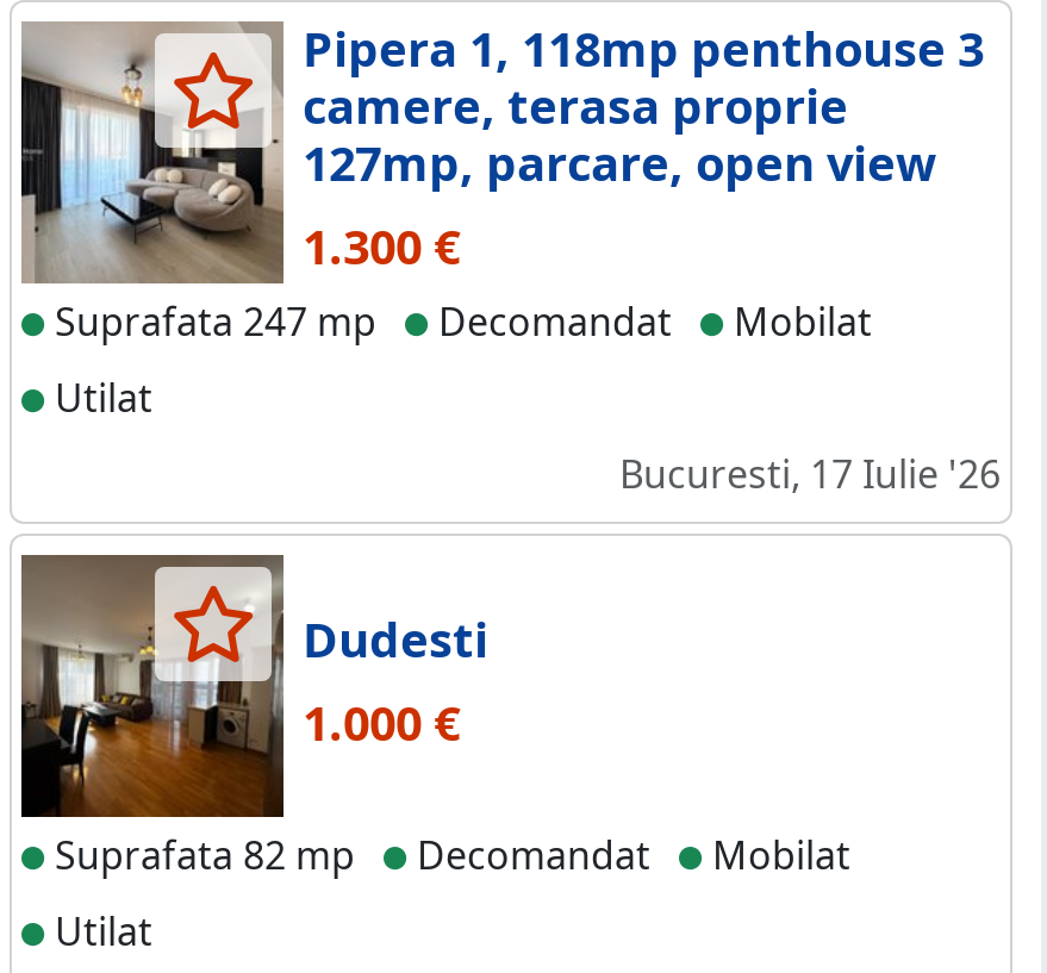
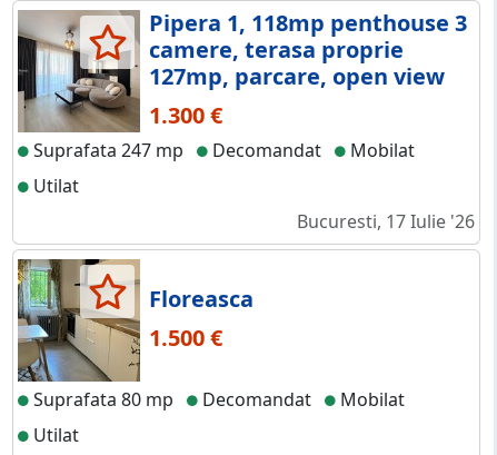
- [image]
- Suprafata 82 mp Decomandat Mobilat
+ [image]
+ Suprafata 80 mp Decomandat Mobilat

- Dudesti
- 1.000 €
+ Floreasca
+ 1.500 €
